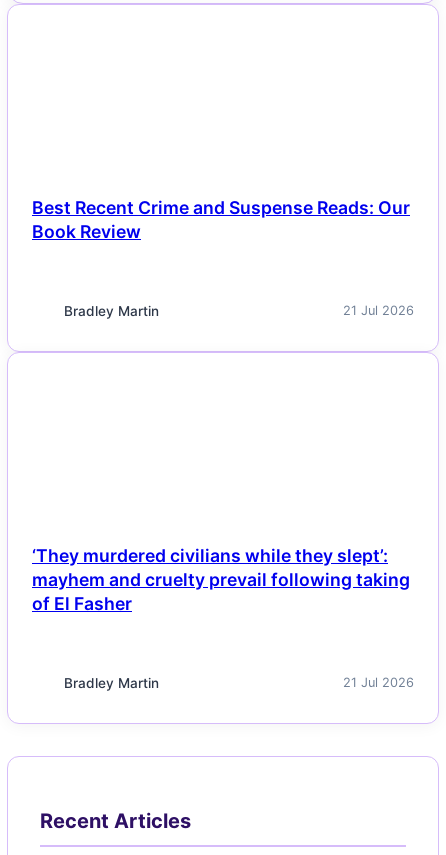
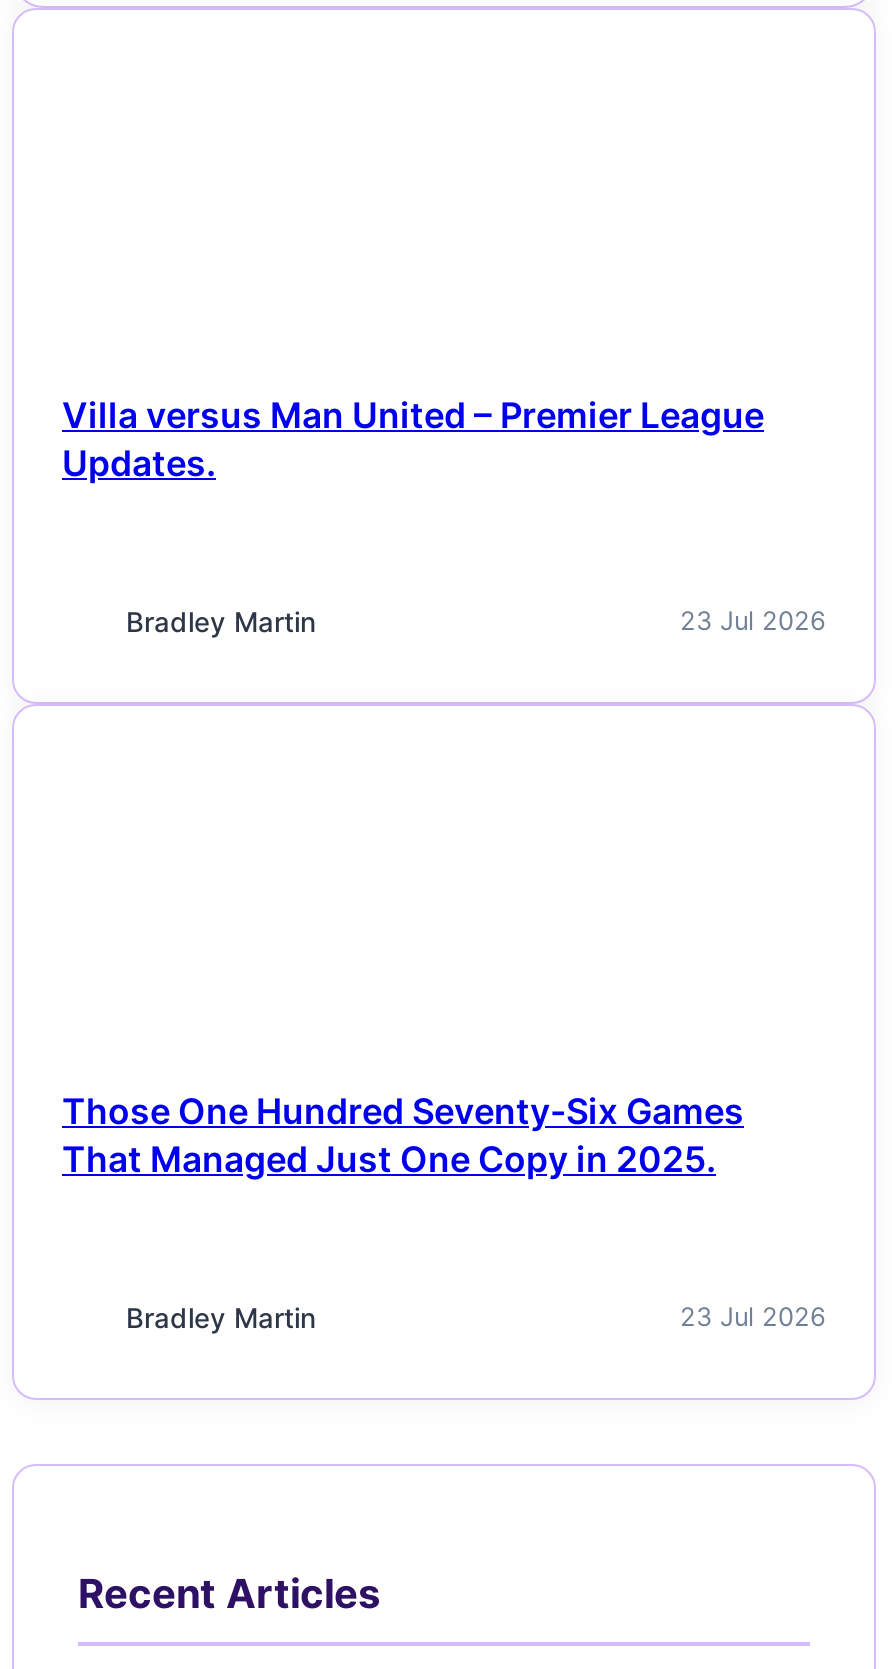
- Best Recent Crime and Suspense Reads: Our
- Book Review
+ Villa versus Man United – Premier League
+ Updates.

- 21 Jul 2026
+ 23 Jul 2026

- ‘They murdered civilians while they slept’:
- mayhem and cruelty prevail following taking
- of El Fasher
+ Those One Hundred Seventy-Six Games
+ That Managed Just One Copy in 2025.

- 21 Jul 2026
+ 23 Jul 2026
